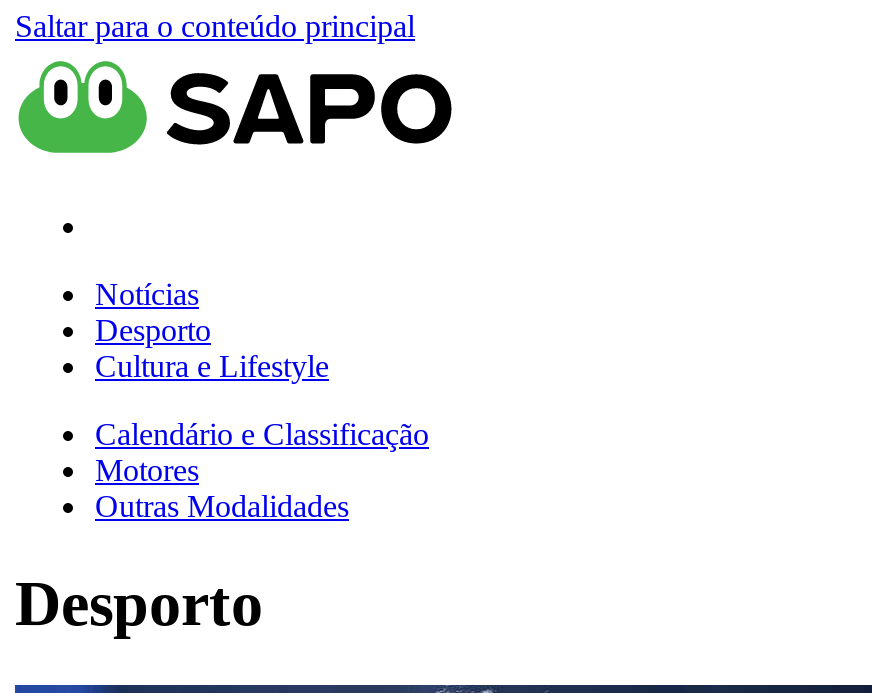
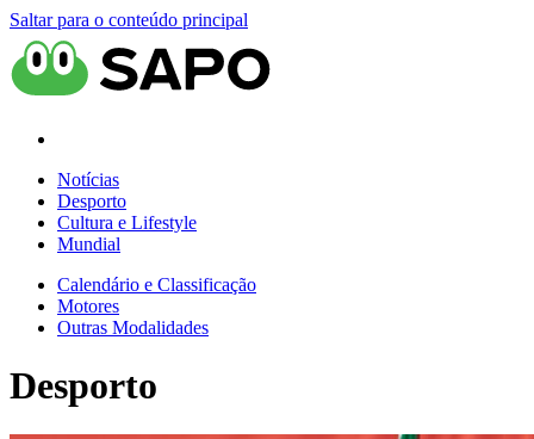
+ Mundial
